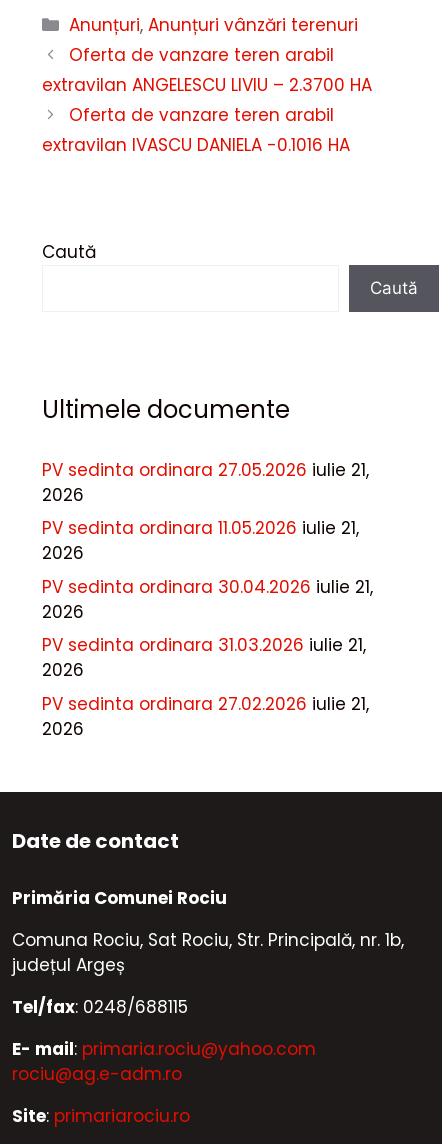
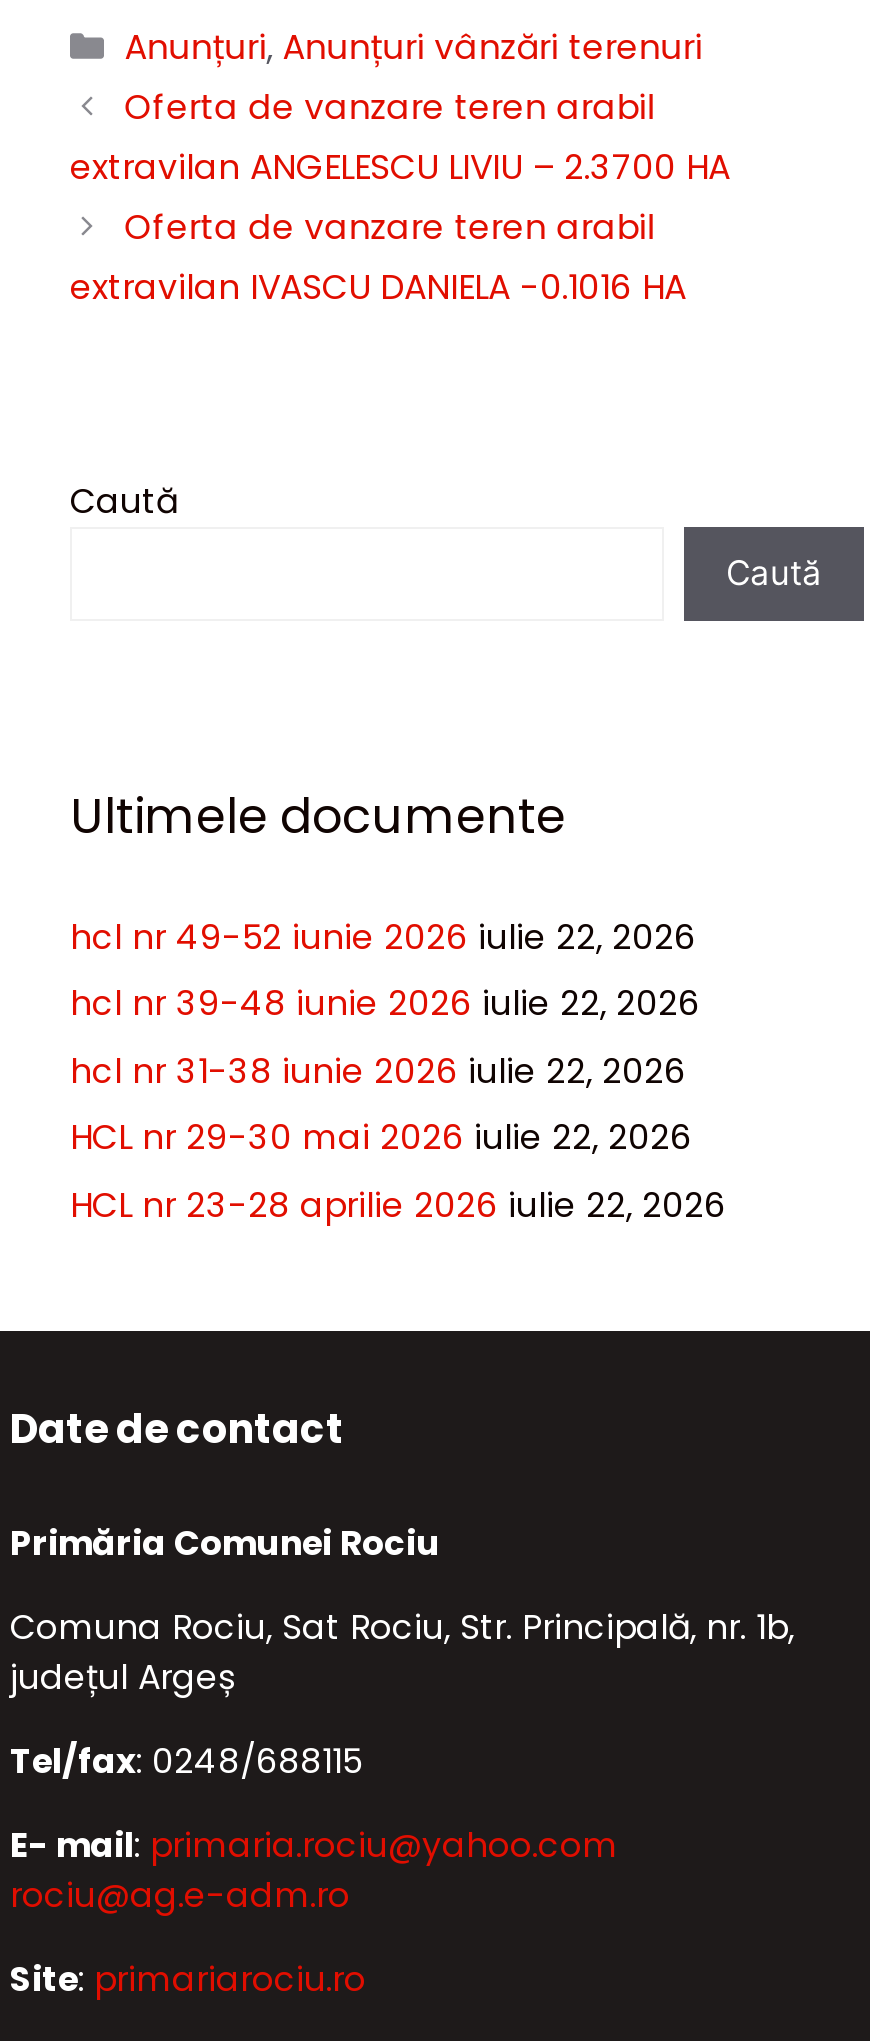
- PV sedinta ordinara 27.05.2026 iulie 21,
- 2026
- PV sedinta ordinara 11.05.2026 iulie 21,
- 2026
- PV sedinta ordinara 30.04.2026 iulie 21,
- 2026
- PV sedinta ordinara 31.03.2026 iulie 21,
- 2026
- PV sedinta ordinara 27.02.2026 iulie 21,
- 2026
+ hcl nr 49-52 iunie 2026 iulie 22, 2026
+ hcl nr 39-48 iunie 2026 iulie 22, 2026
+ hcl nr 31-38 iunie 2026 iulie 22, 2026
+ HCL nr 29-30 mai 2026 iulie 22, 2026
+ HCL nr 23-28 aprilie 2026 iulie 22, 2026
